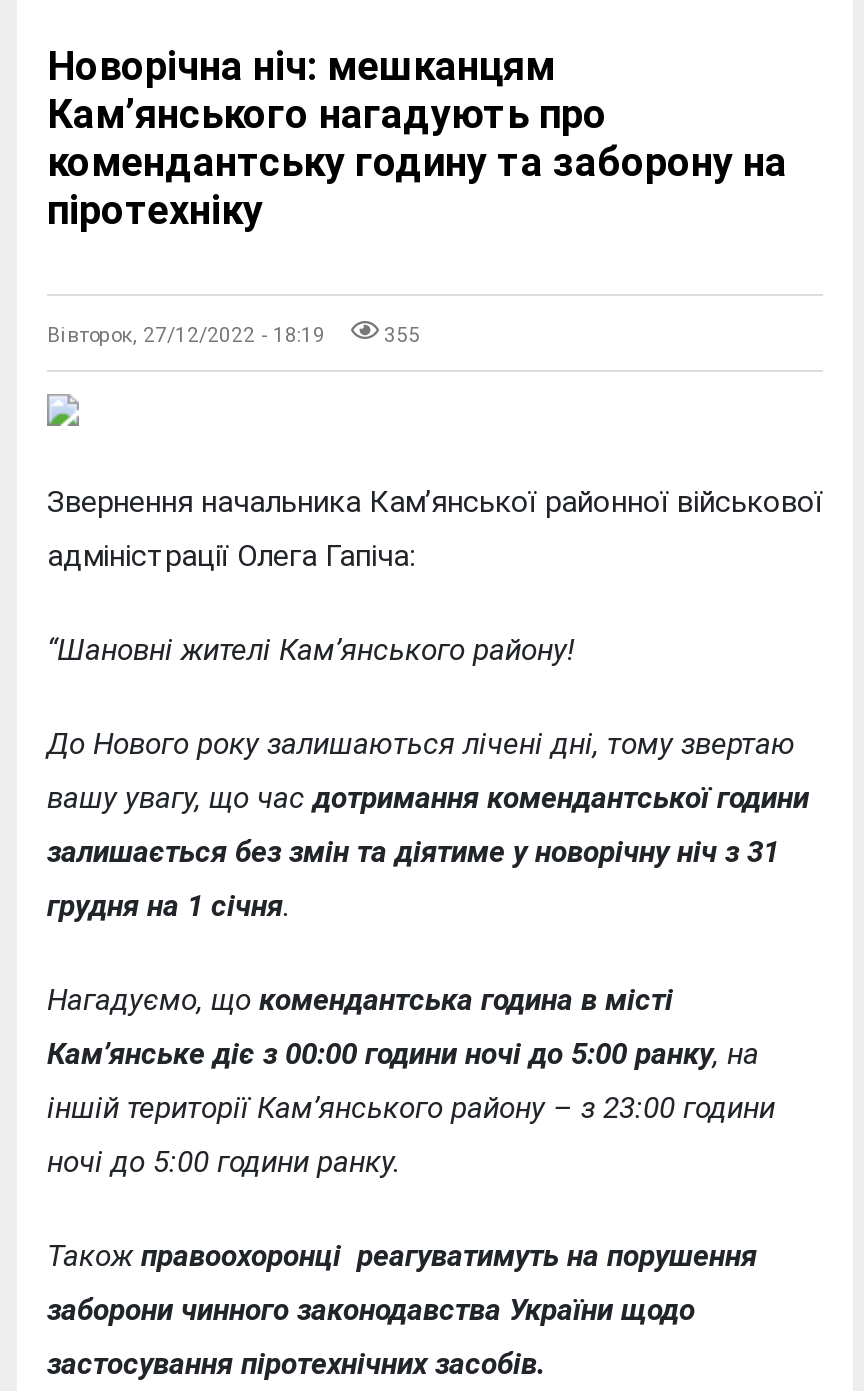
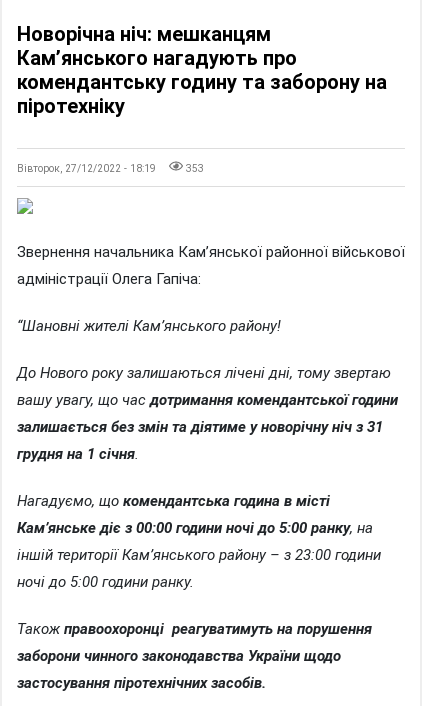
- 355
+ 353
